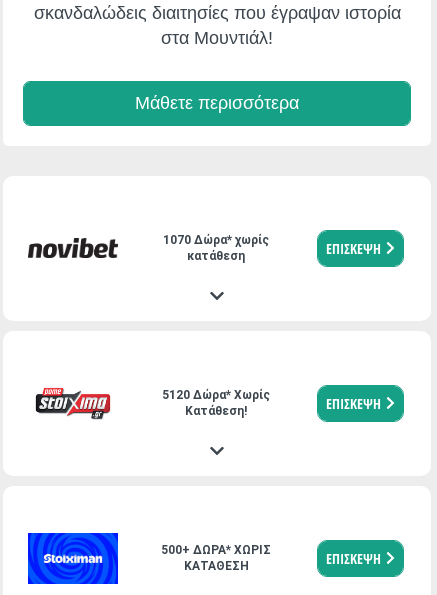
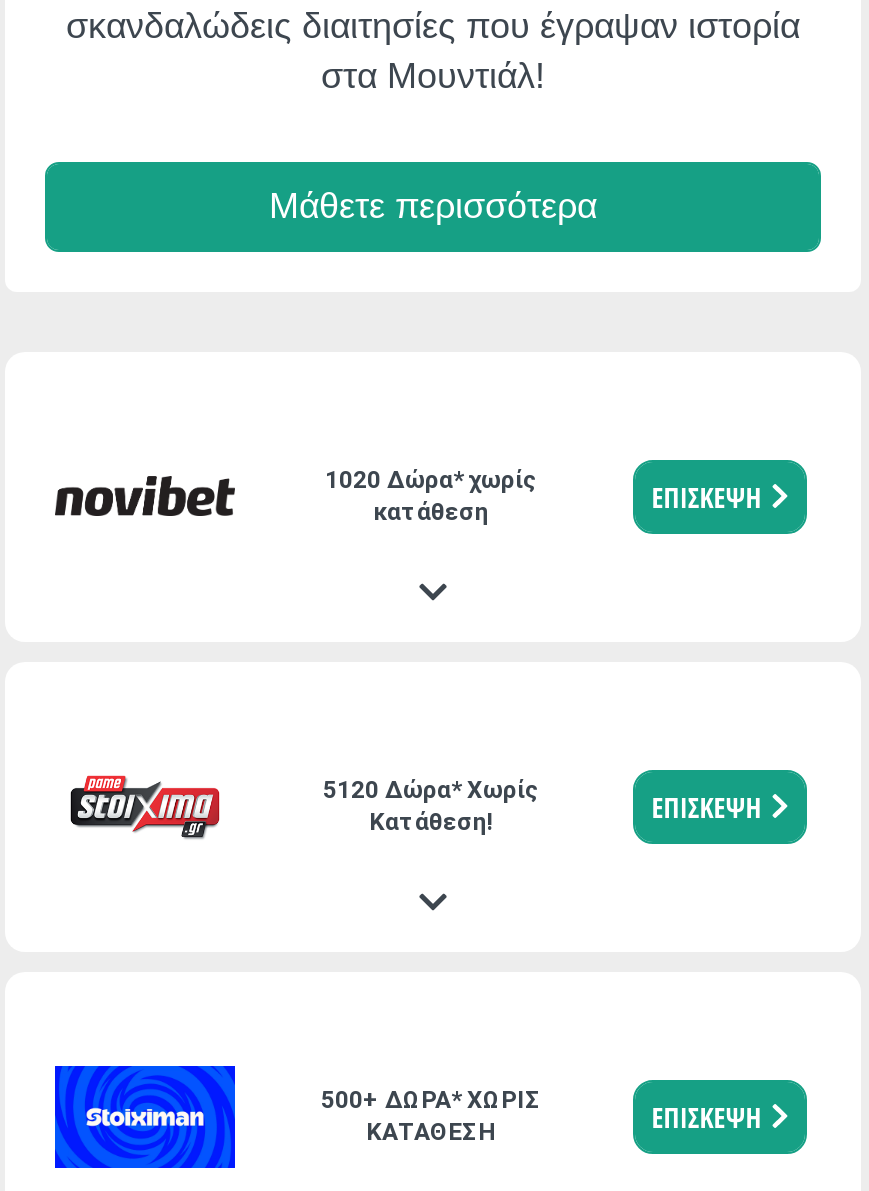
- 1070 Δώρα* χωρίς
+ 1020 Δώρα* χωρίς
